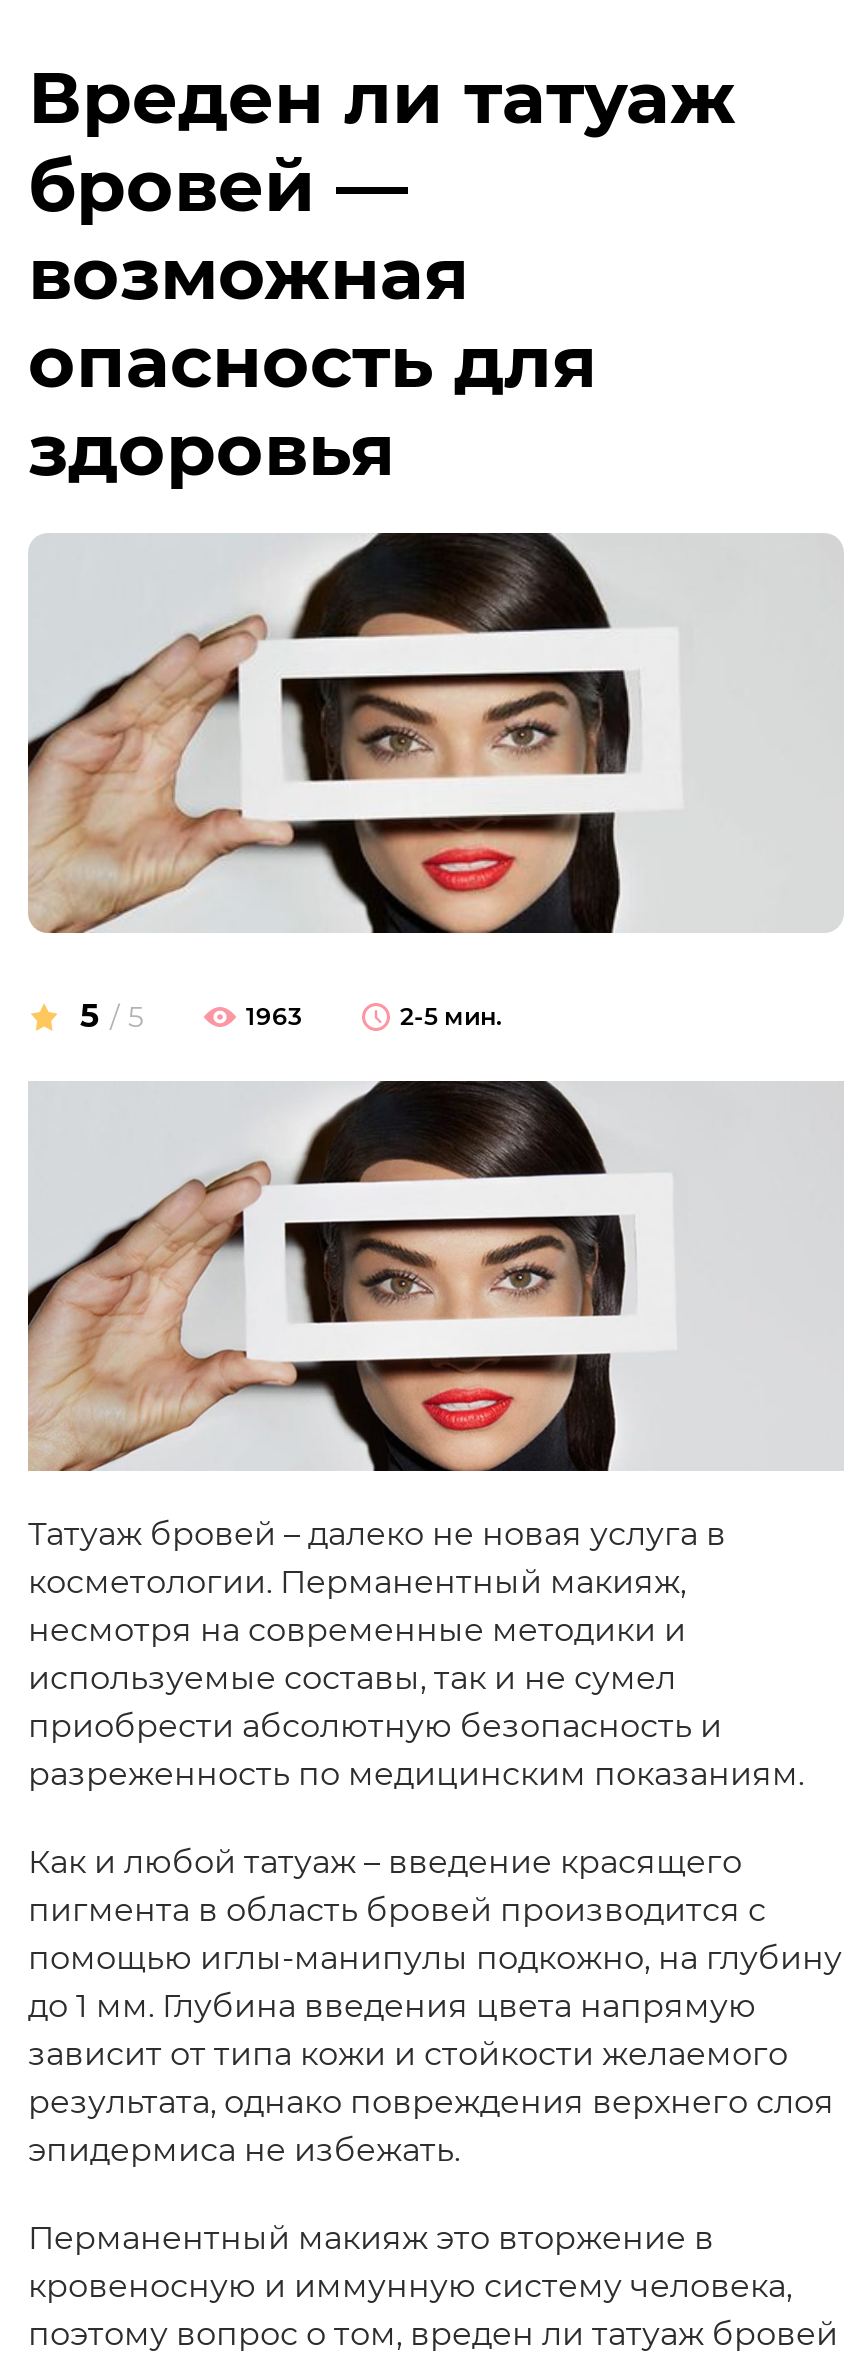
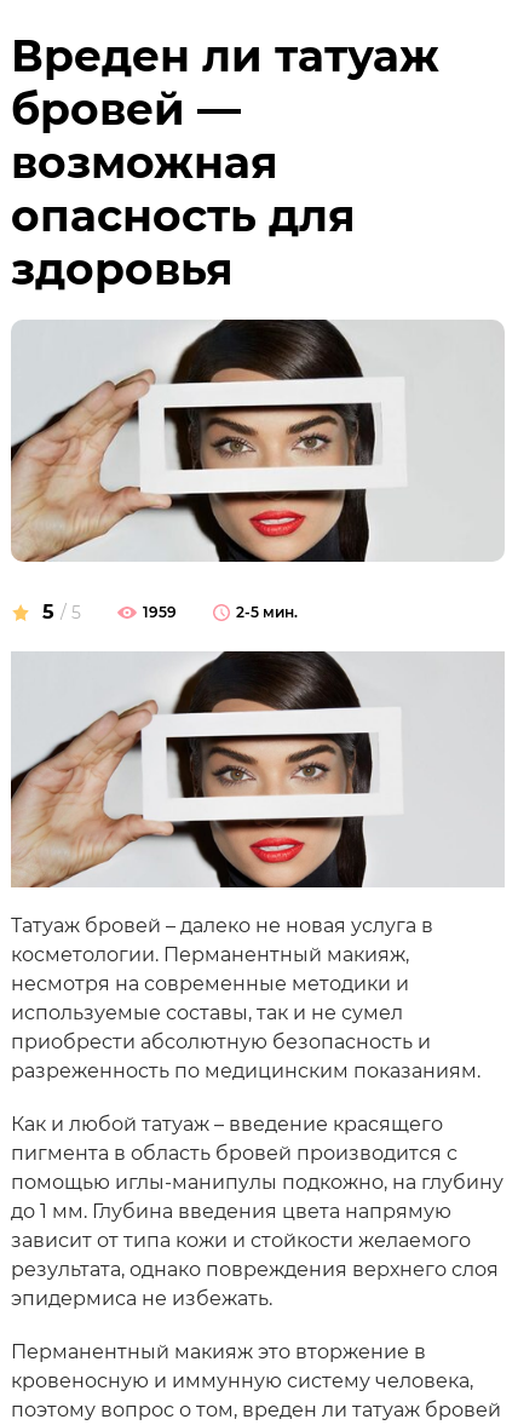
- 1963
+ 1959
